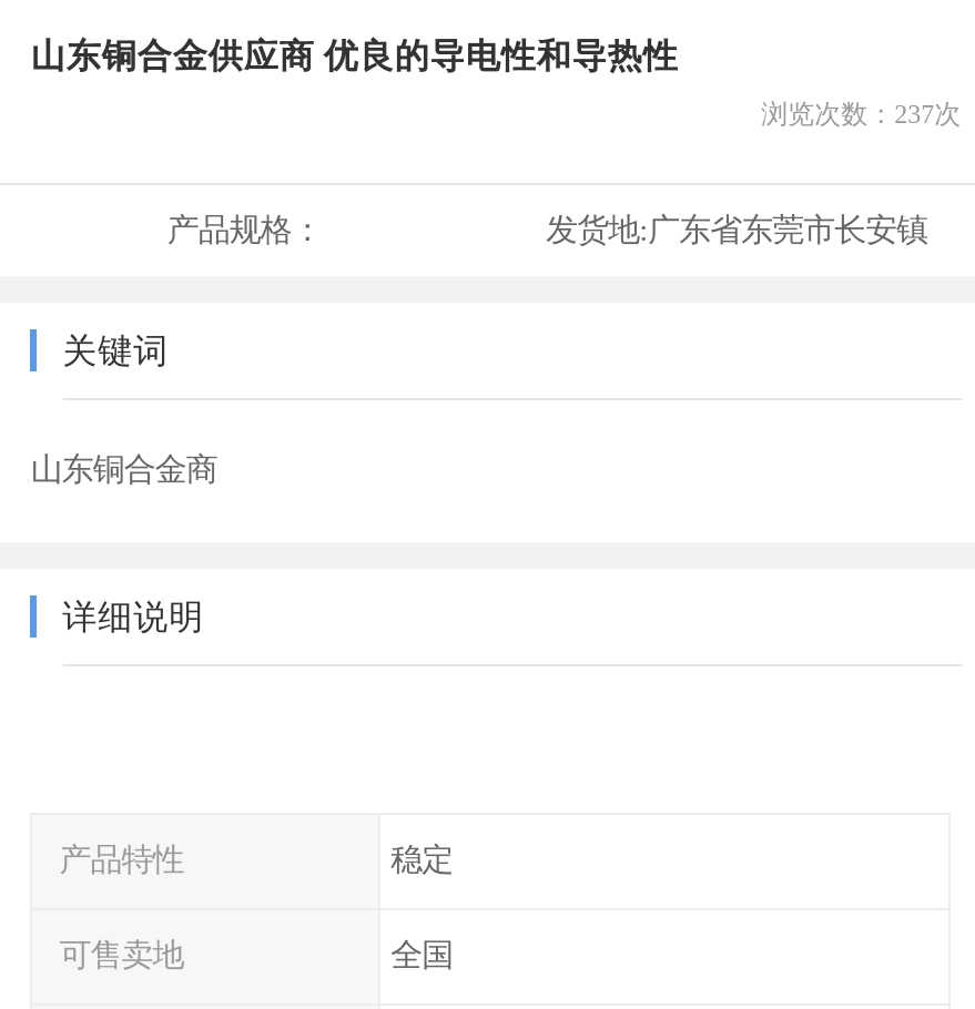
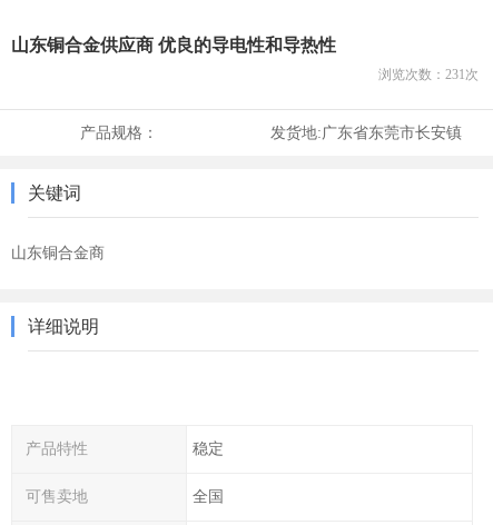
- 浏览次数：237次
+ 浏览次数：231次
